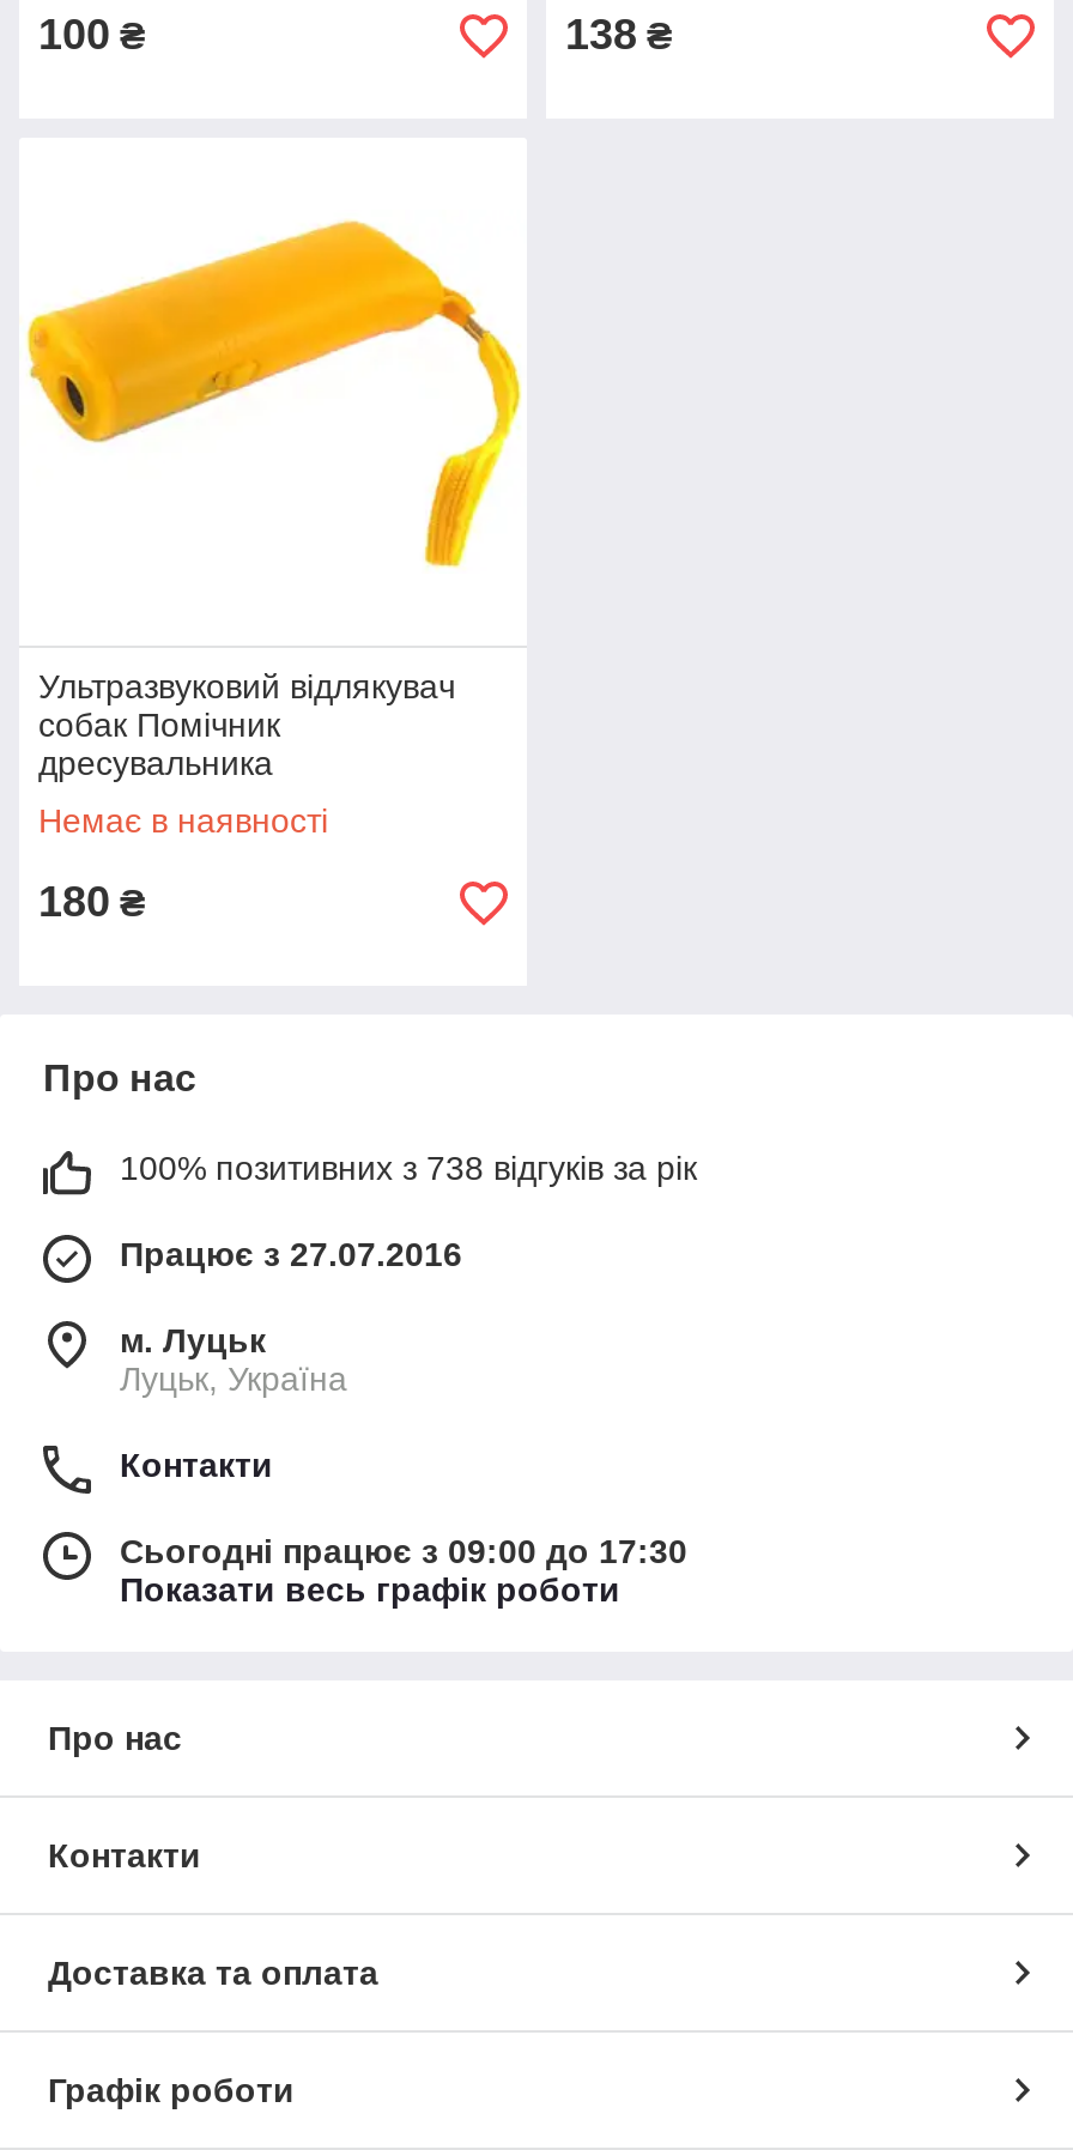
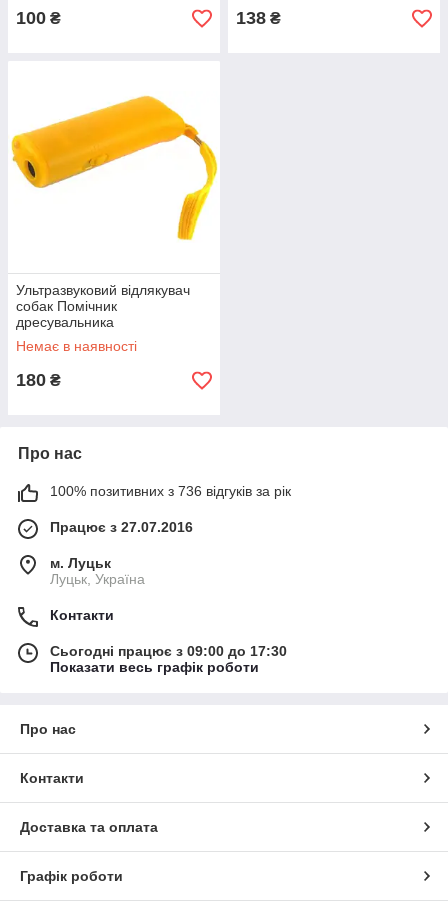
- 100% позитивних з 738 відгуків за рік
+ 100% позитивних з 736 відгуків за рік
